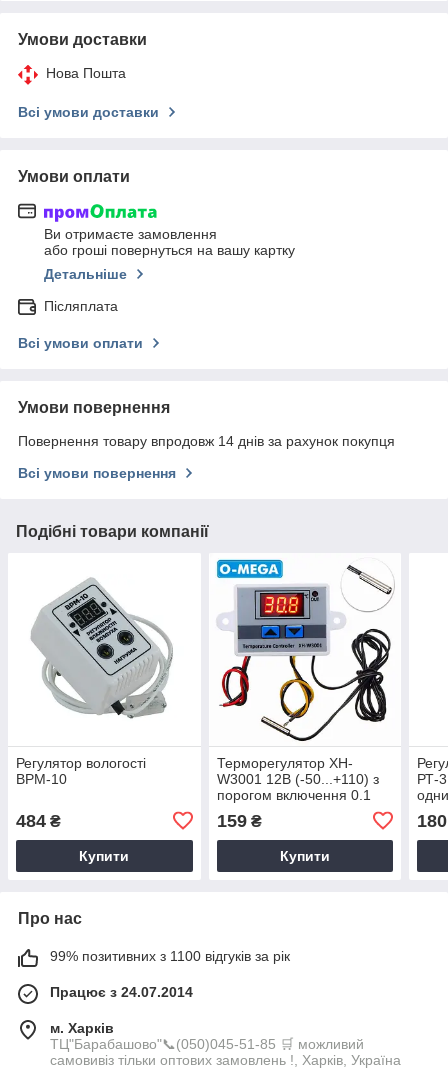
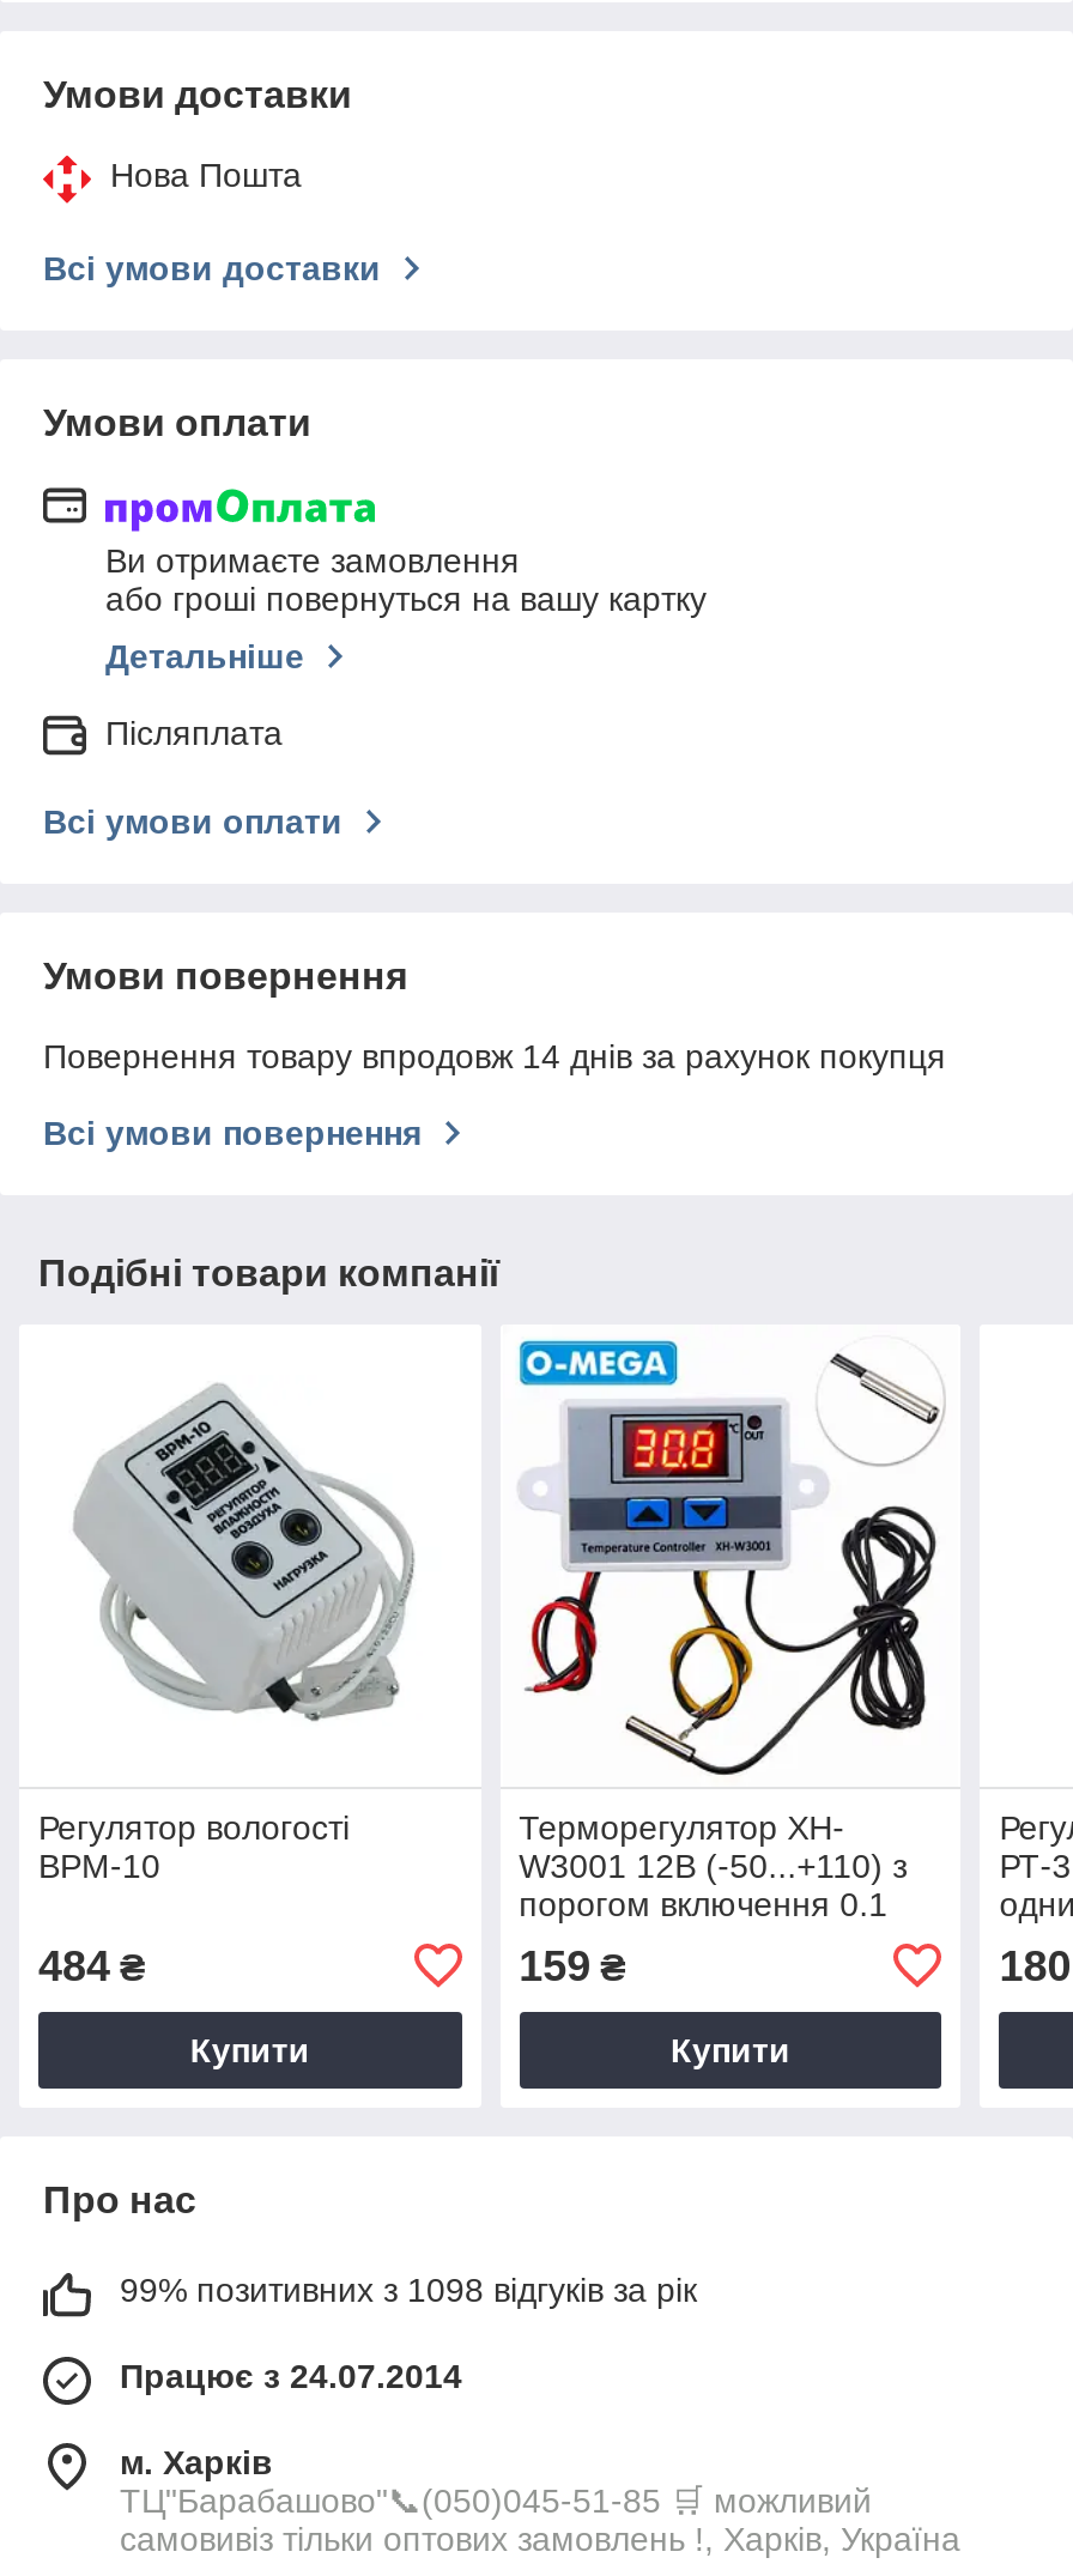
- 99% позитивних з 1100 відгуків за рік
+ 99% позитивних з 1098 відгуків за рік
